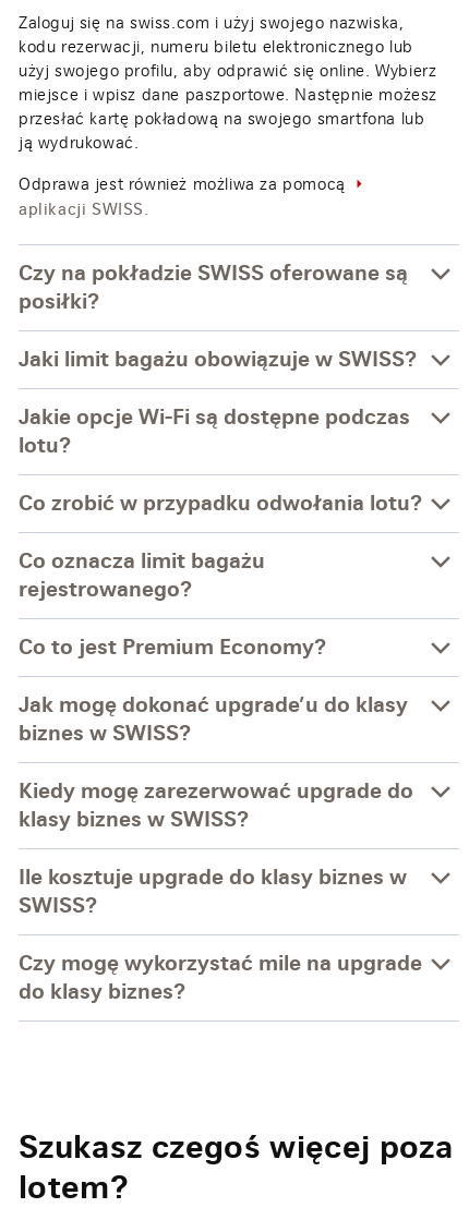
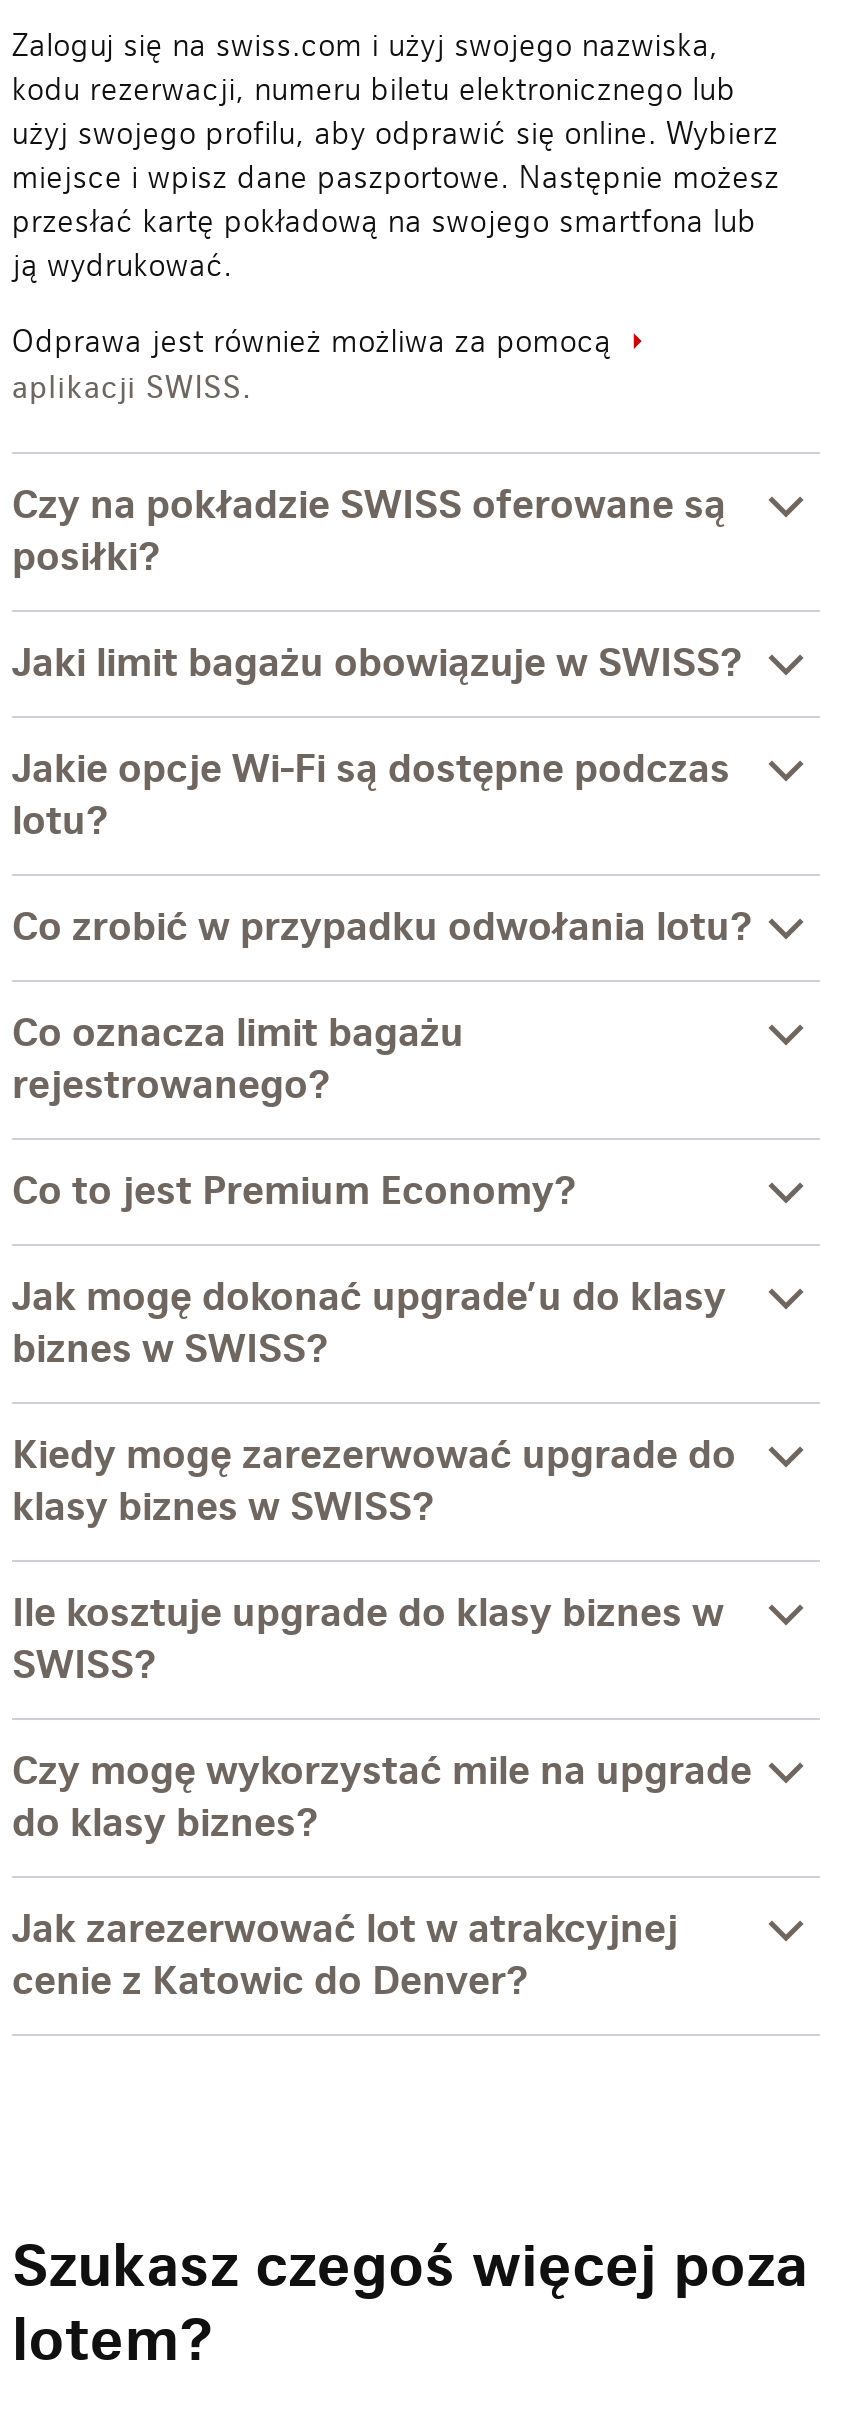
+ Jak zarezerwować lot w atrakcyjnej
+ cenie z Katowic do Denver?
